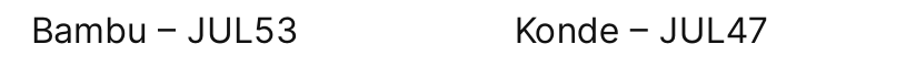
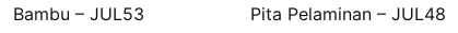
- Konde – JUL47
+ Pita Pelaminan – JUL48
